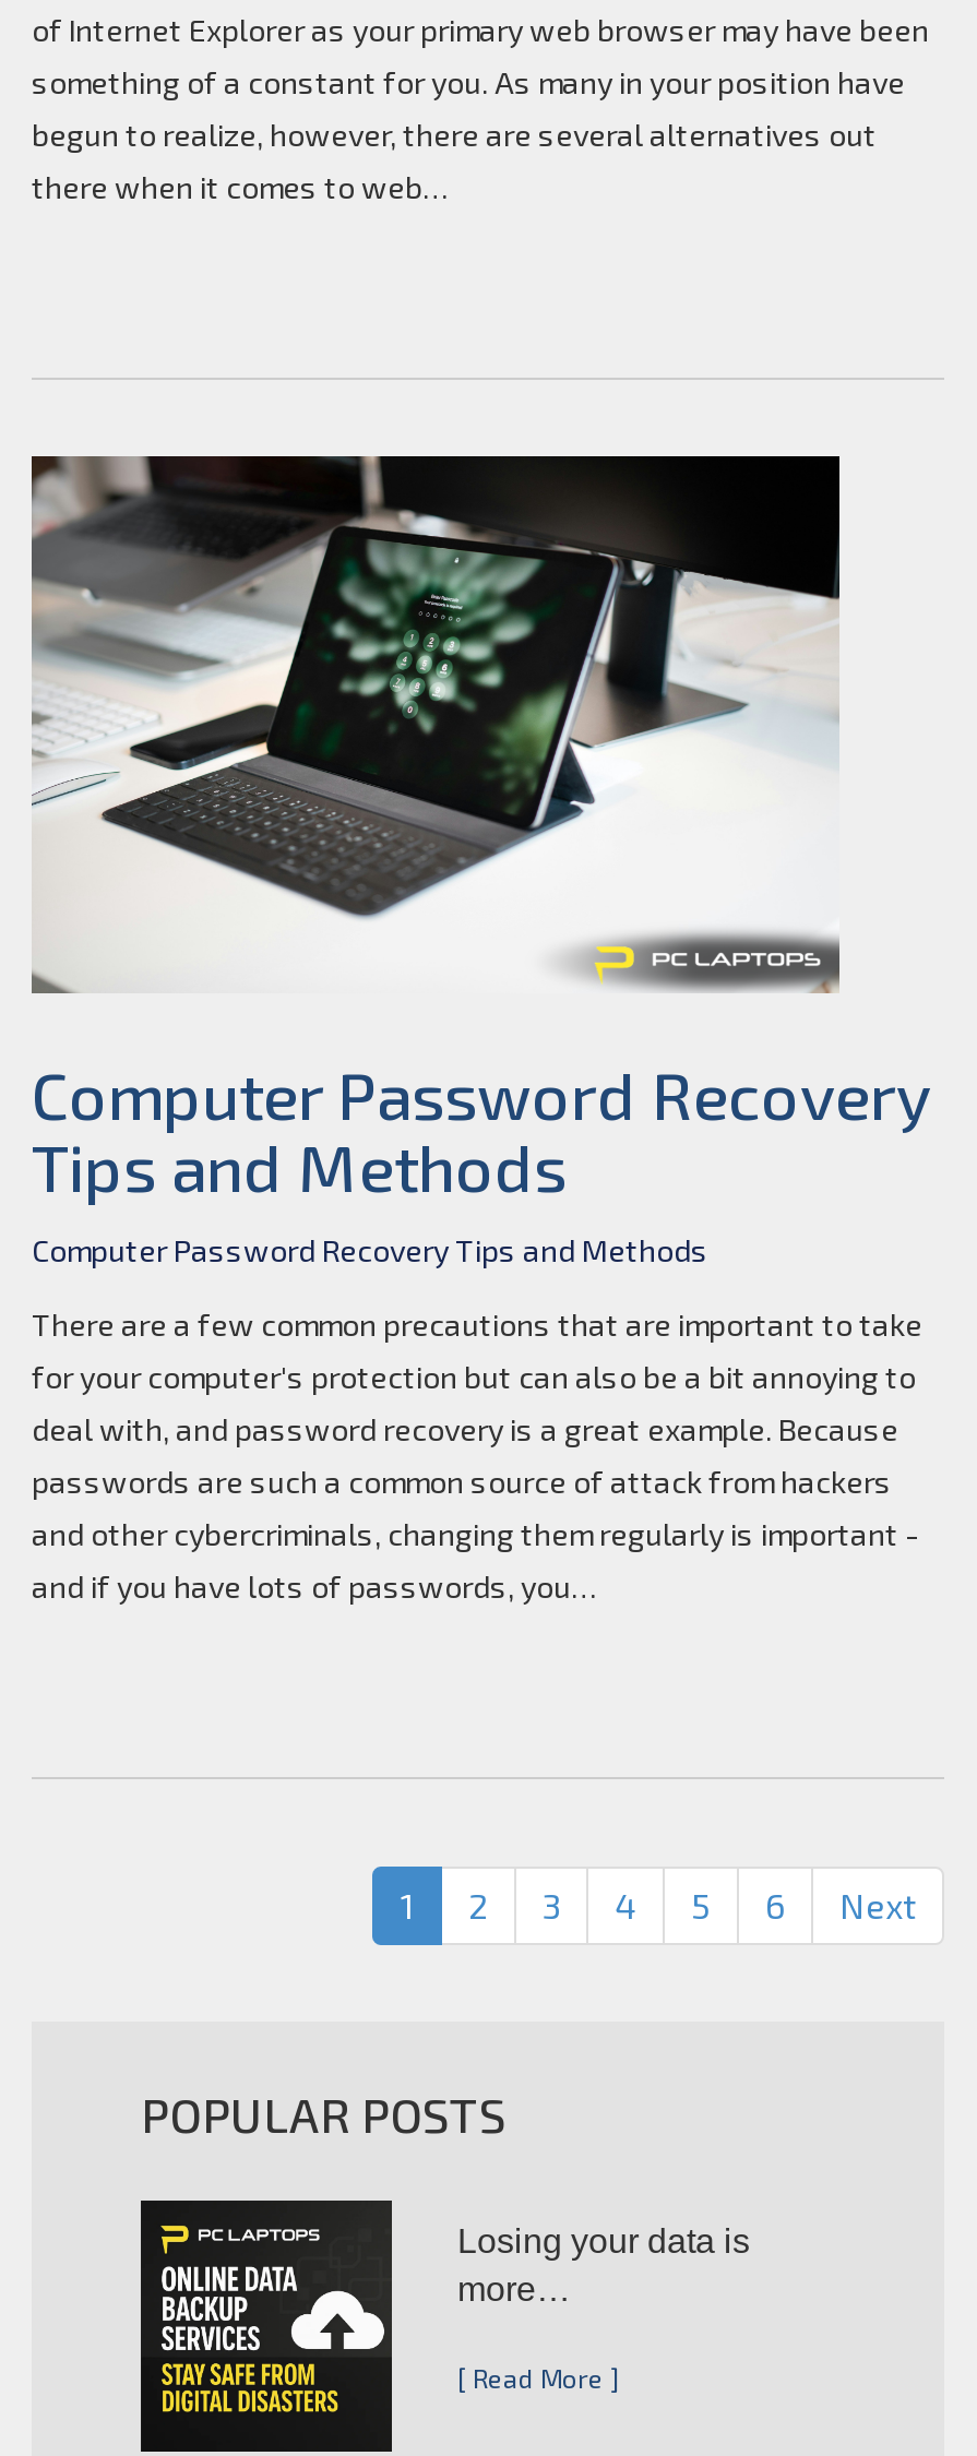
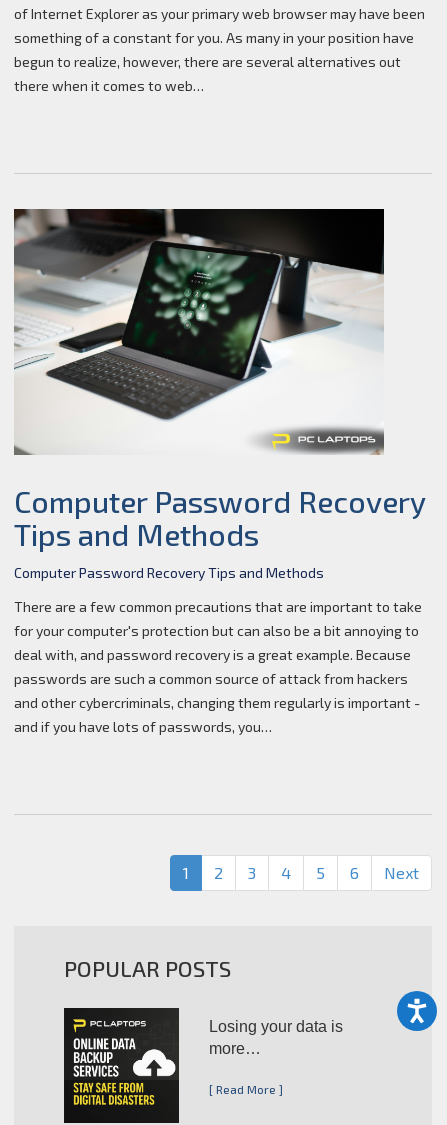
+ [image]
